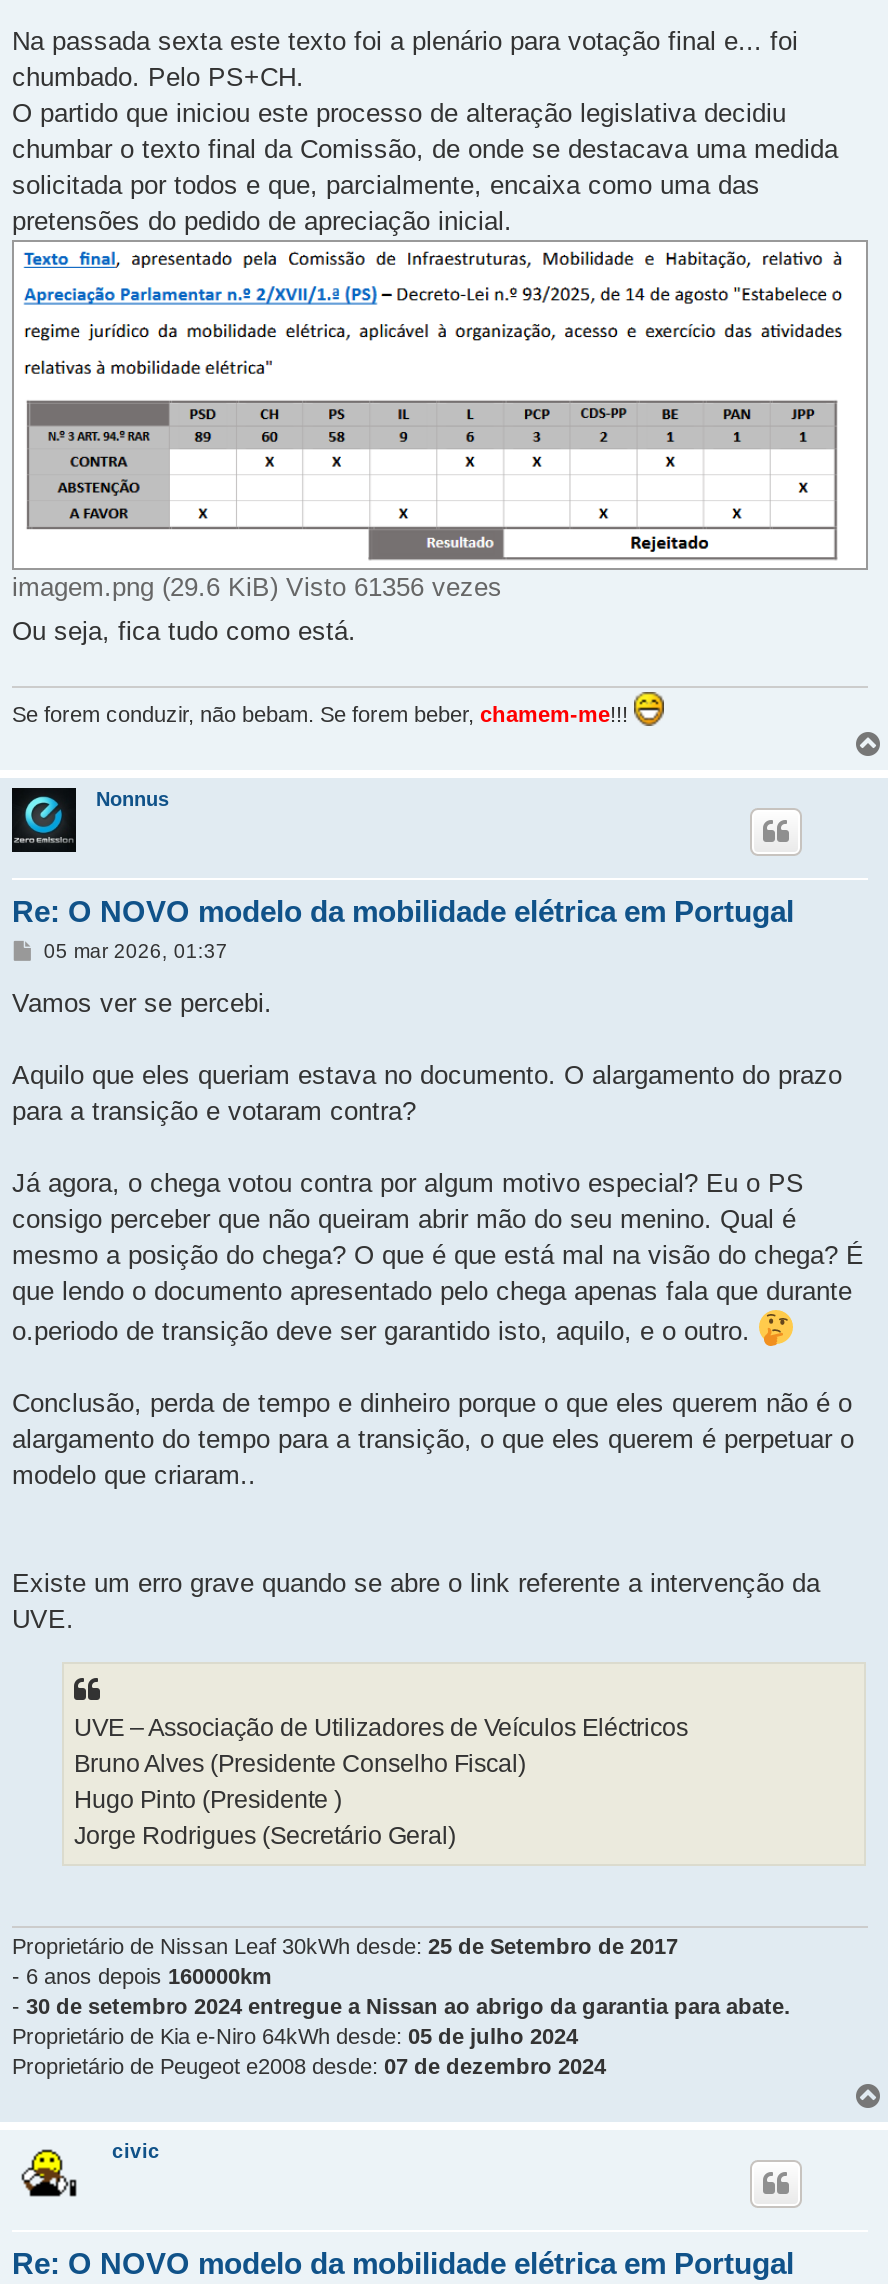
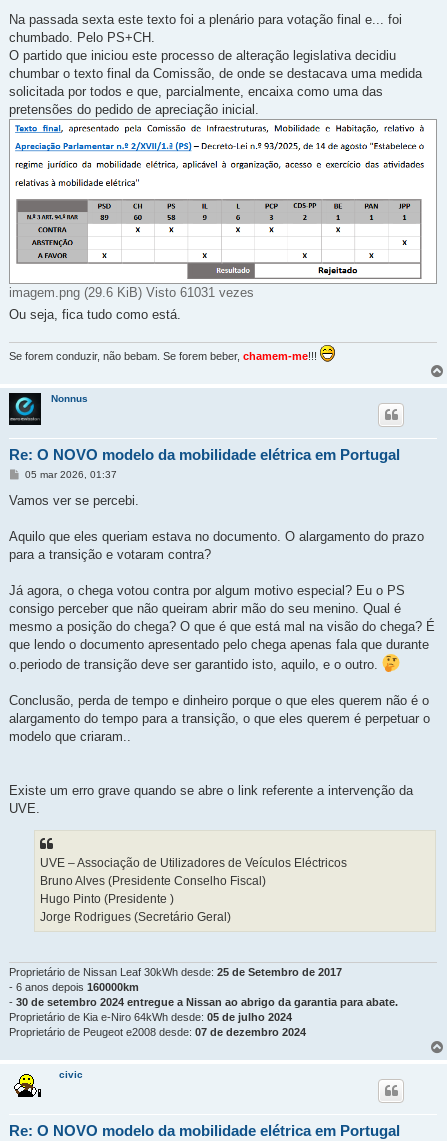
- imagem.png (29.6 KiB) Visto 61356 vezes
+ imagem.png (29.6 KiB) Visto 61031 vezes
